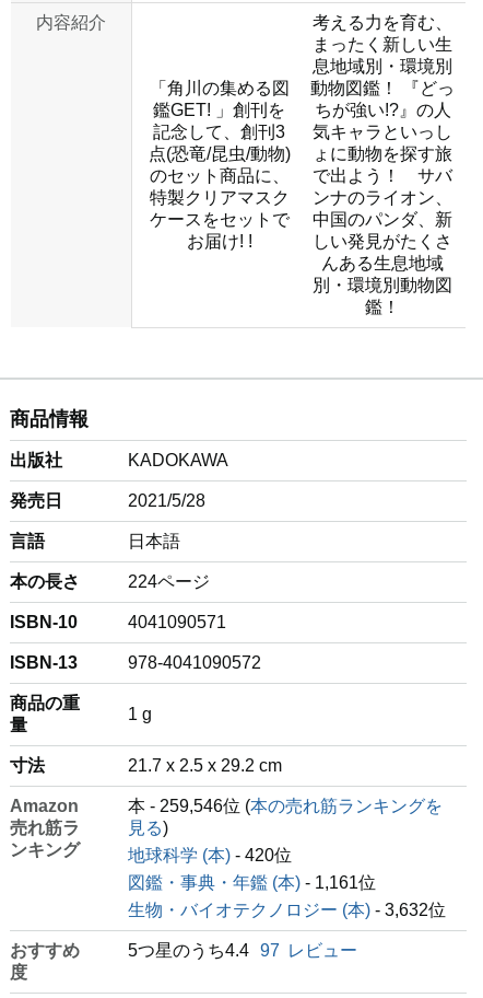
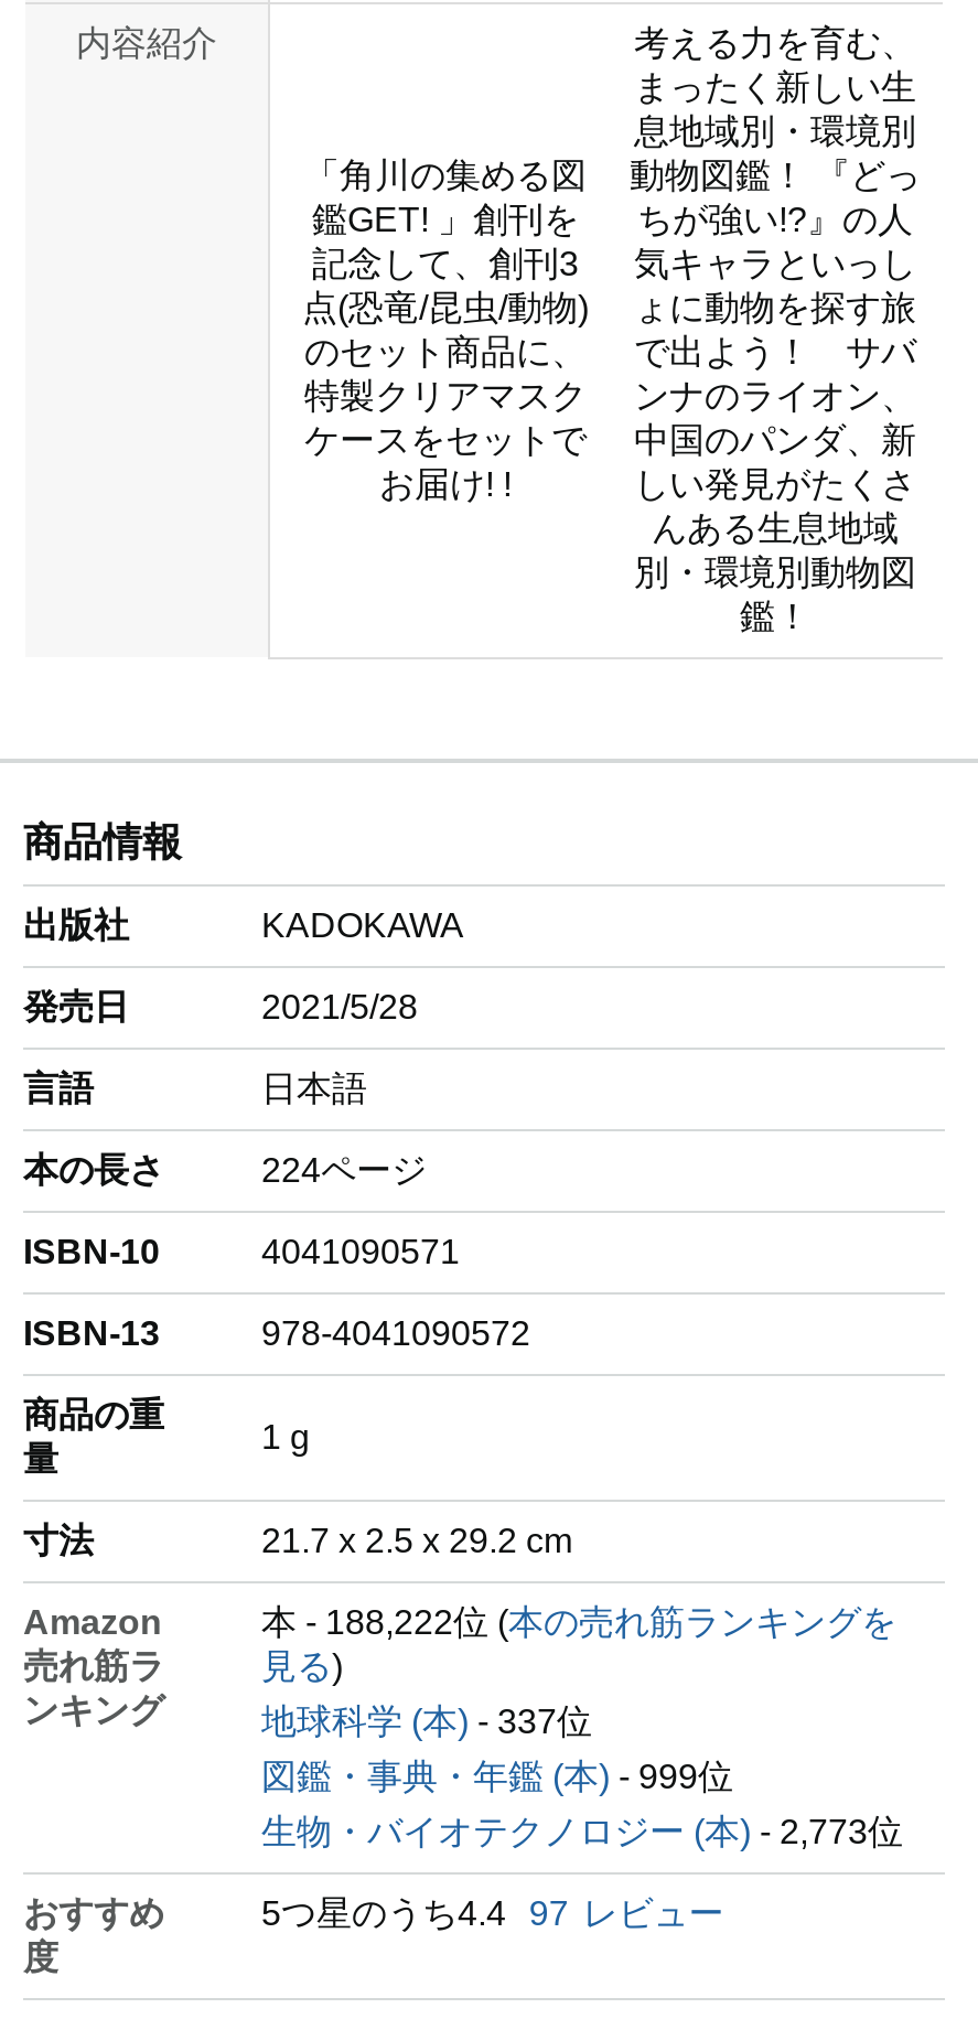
- 本 - 259,546位 (本の売れ筋ランキングを
+ 本 - 188,222位 (本の売れ筋ランキングを

- 地球科学 (本) - 420位
+ 地球科学 (本) - 337位

- 図鑑・事典・年鑑 (本) - 1,161位
+ 図鑑・事典・年鑑 (本) - 999位

- 生物・バイオテクノロジー (本) - 3,632位
+ 生物・バイオテクノロジー (本) - 2,773位
